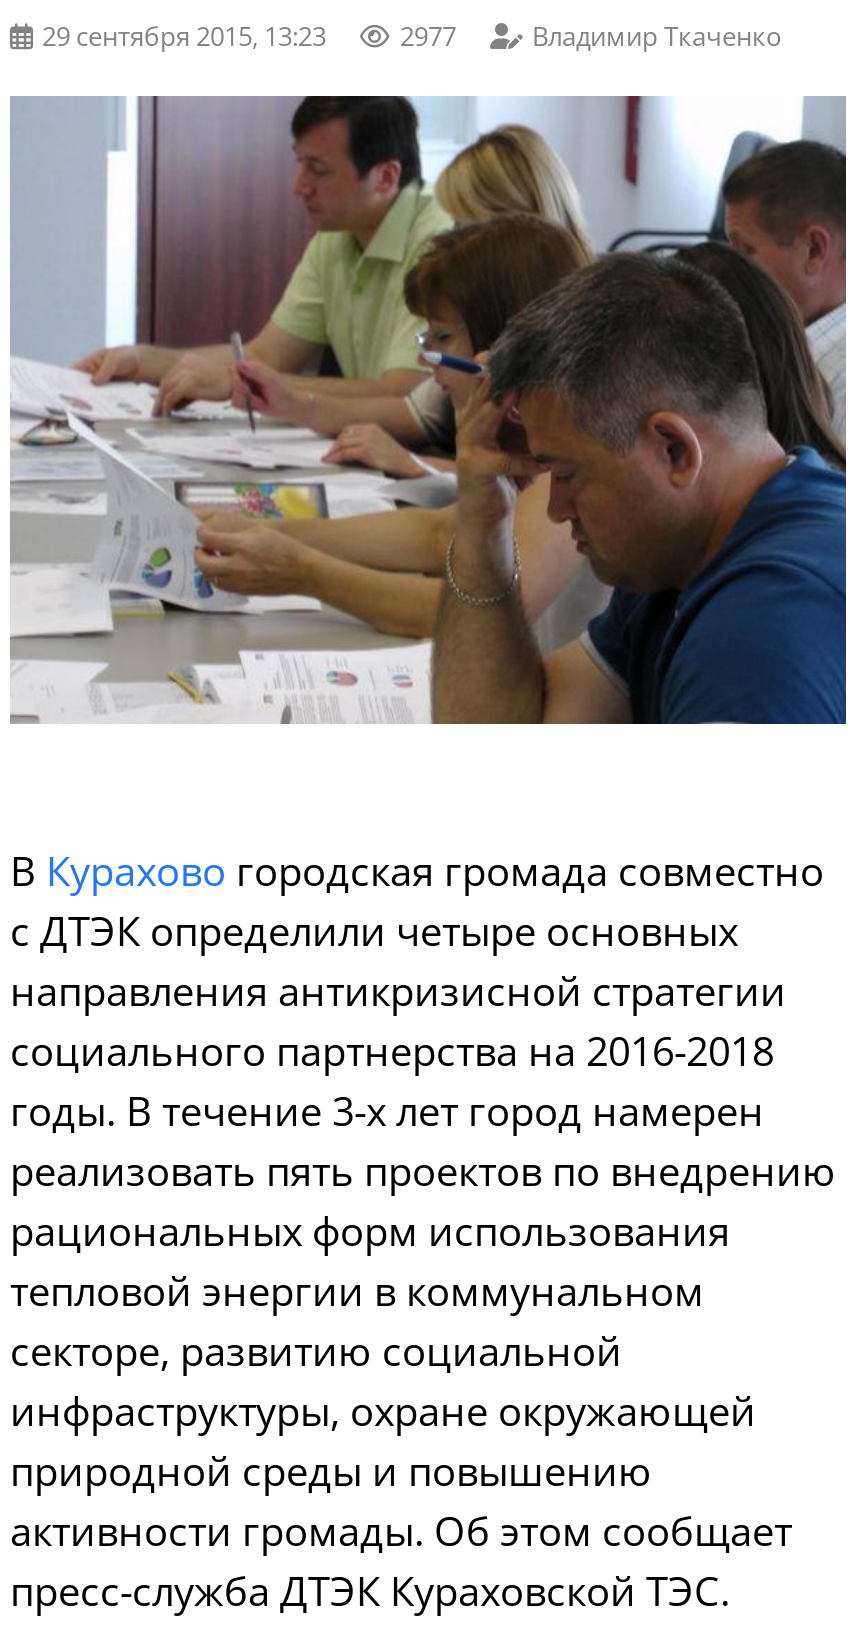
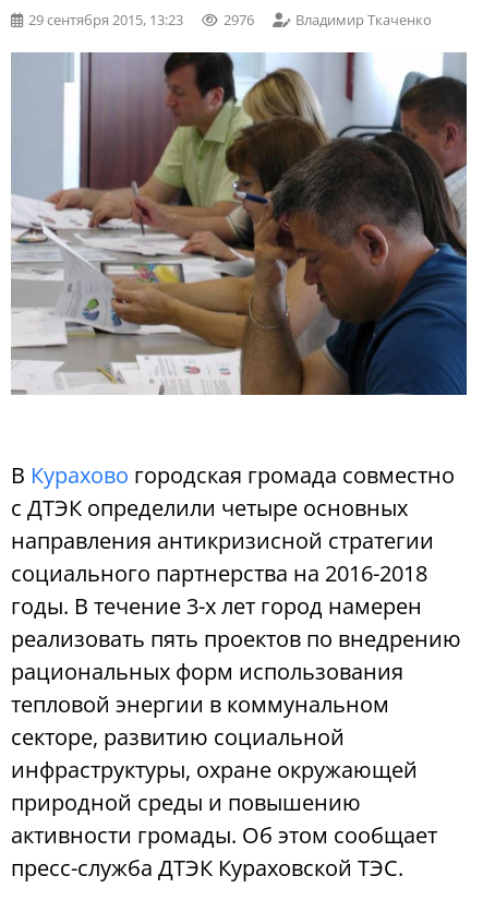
- 2977
+ 2976
